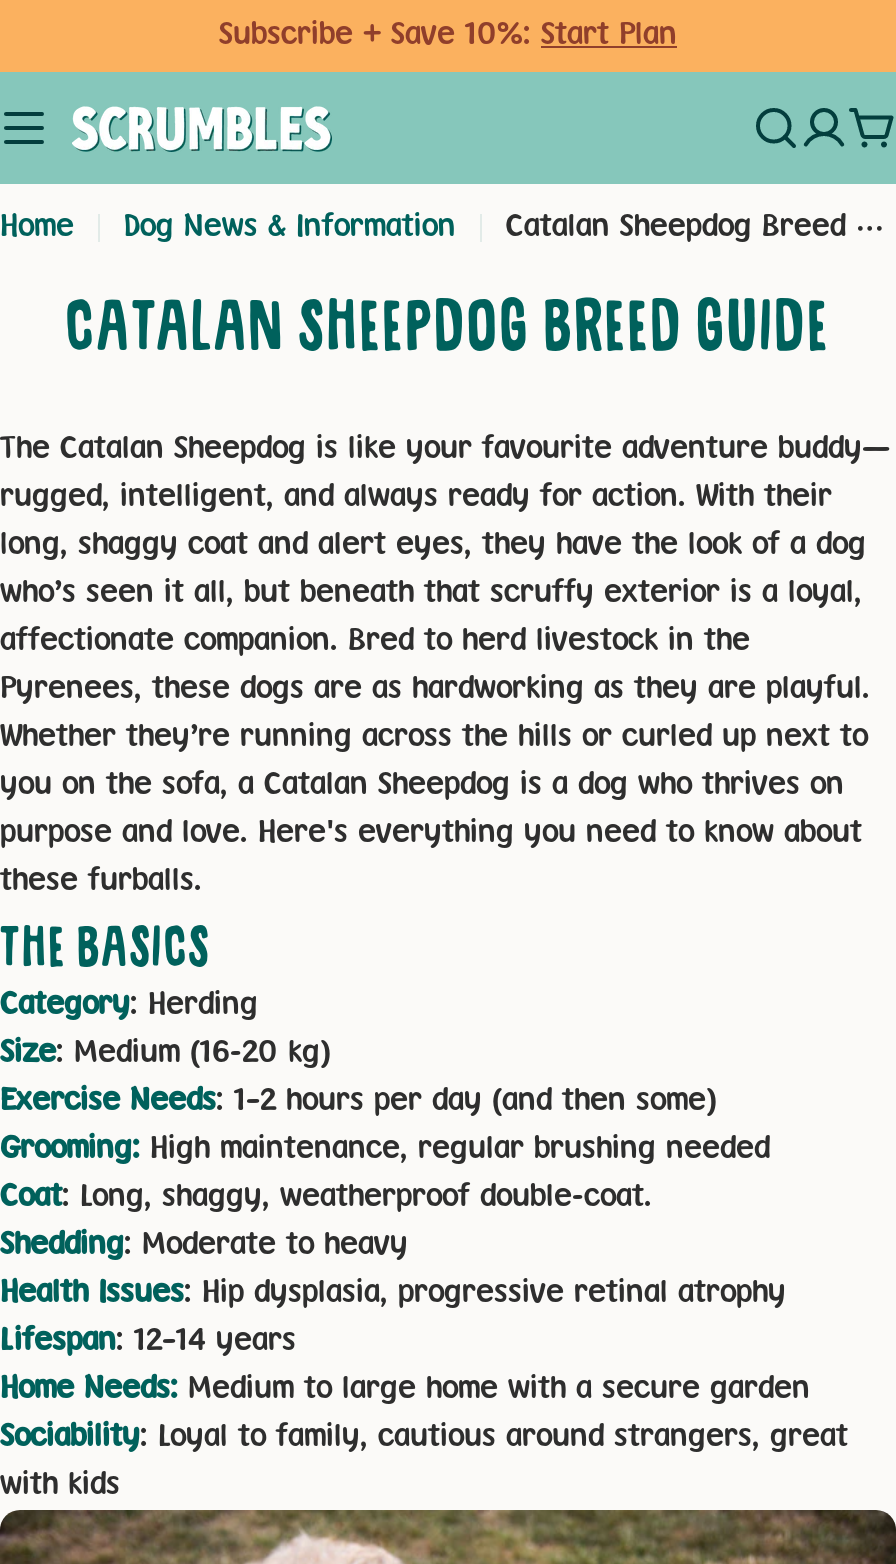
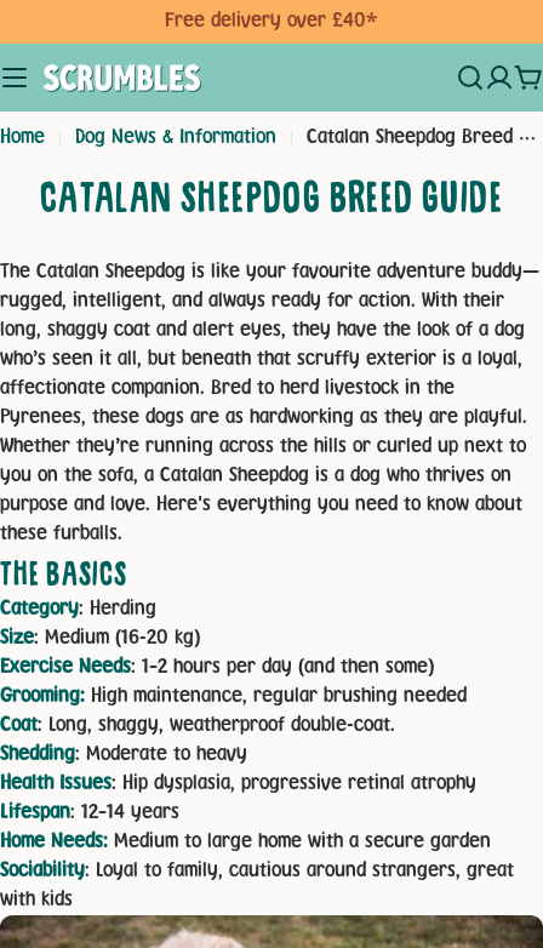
- Subscribe + Save 10%: Start Plan
+ Free delivery over £40*
